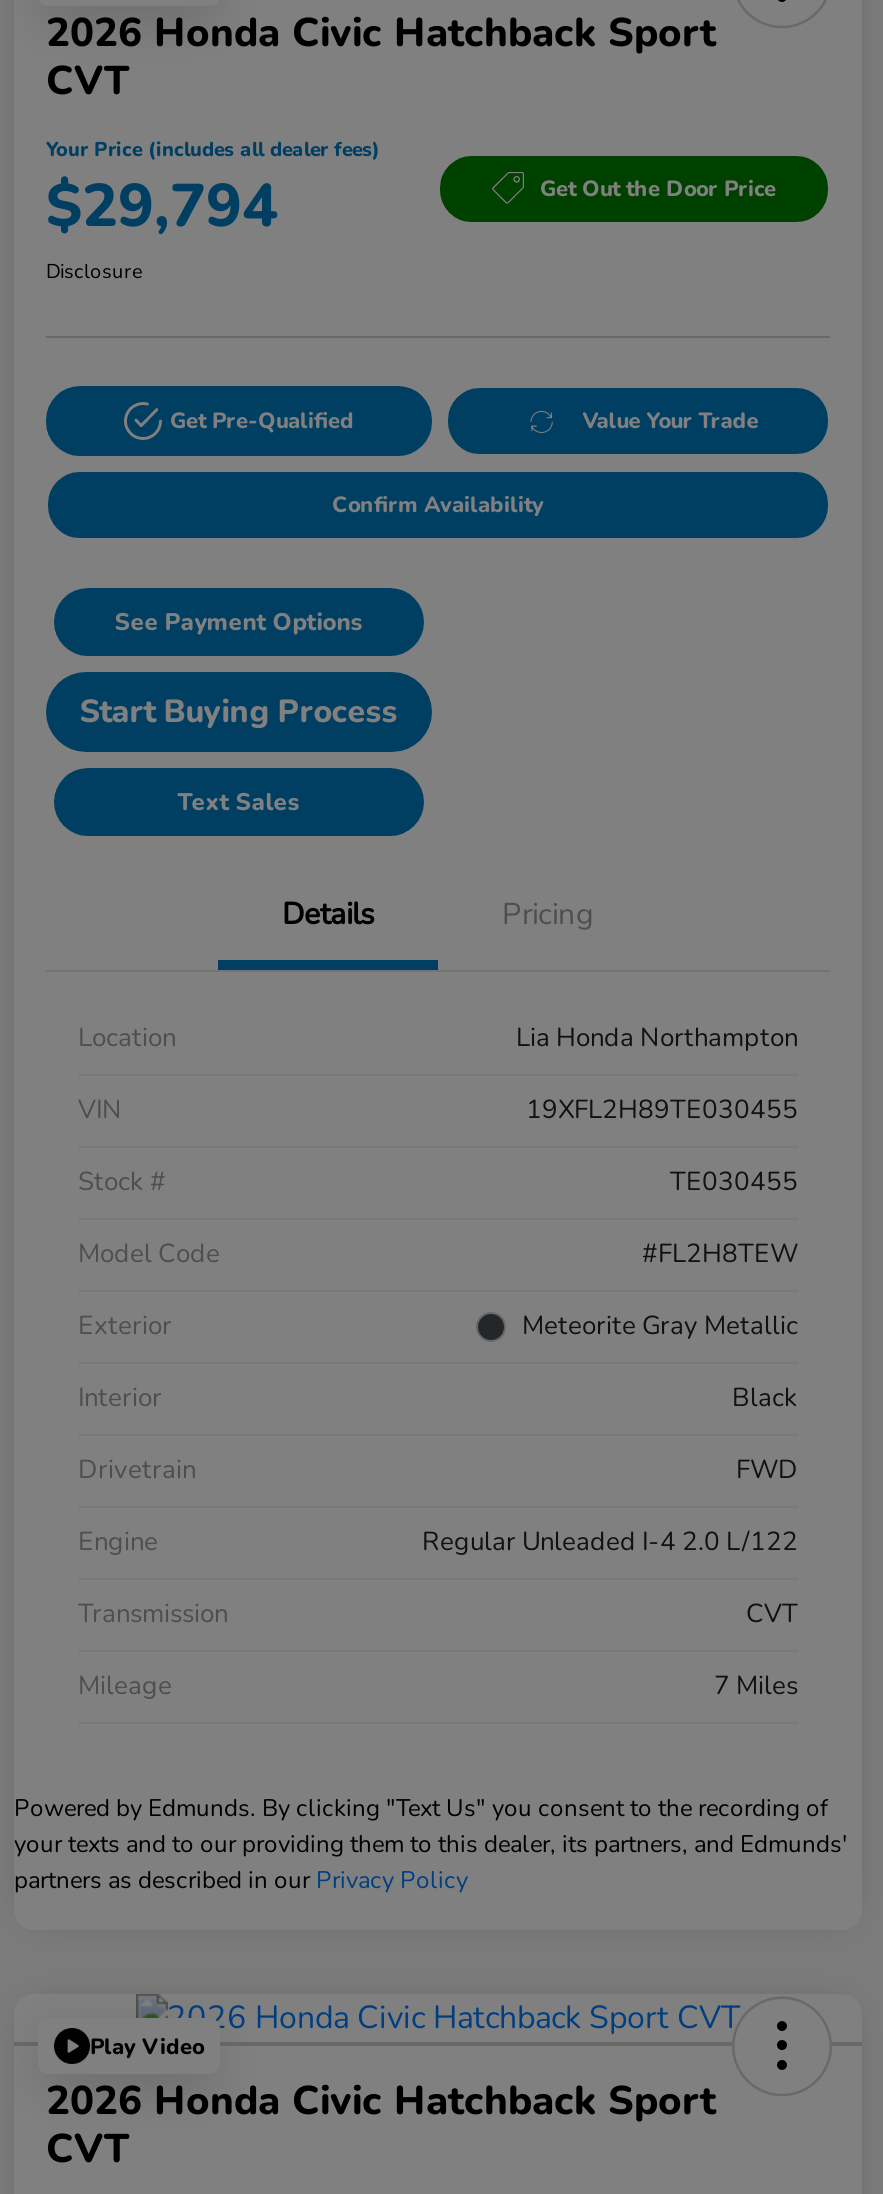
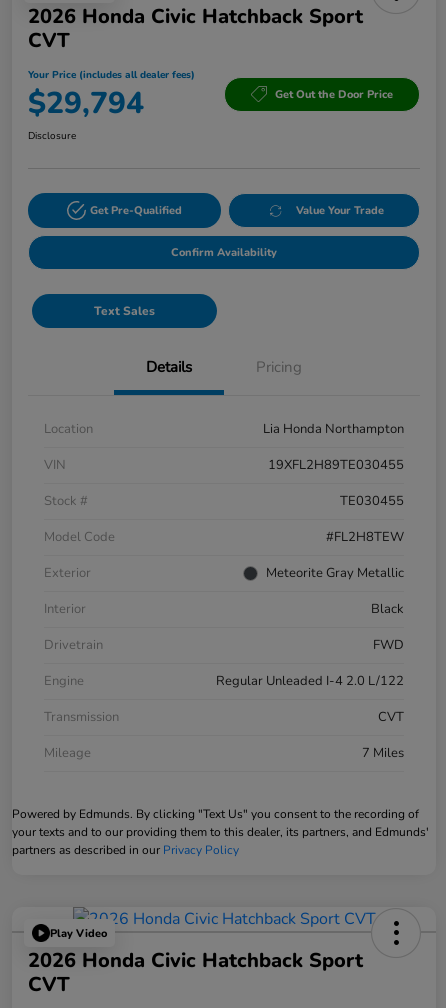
- See Payment Options
- Start Buying Process
